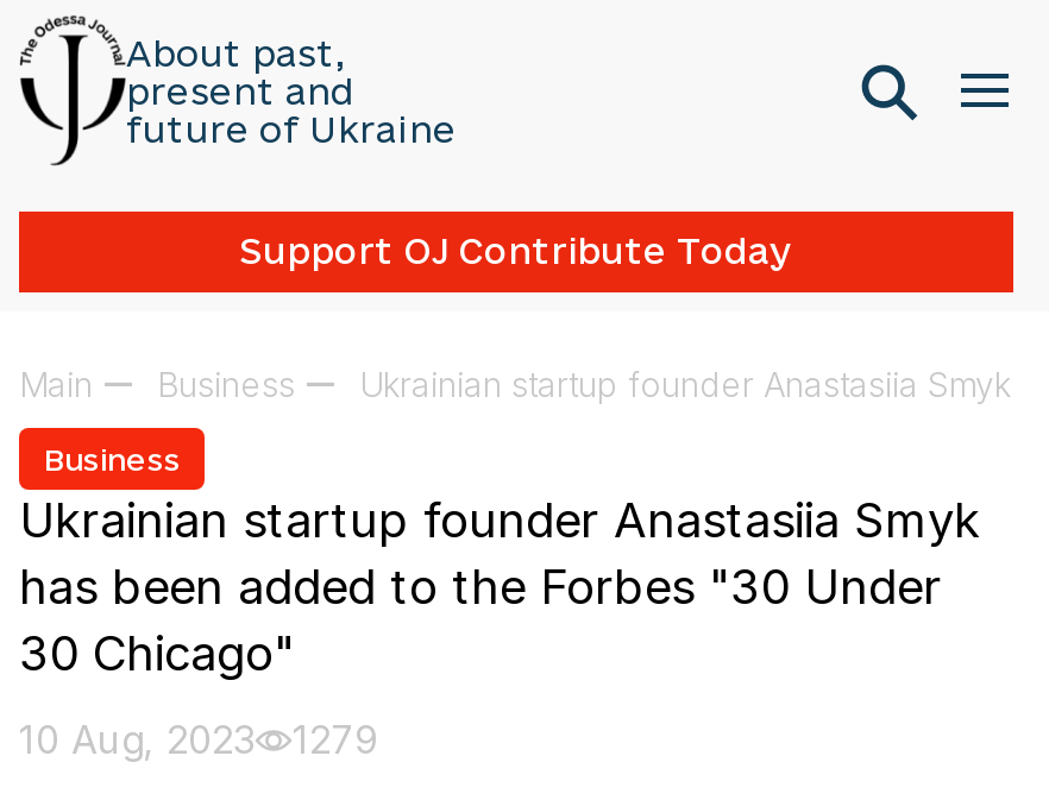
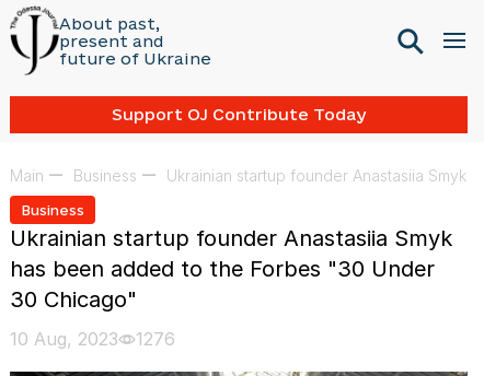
- 10 Aug, 2023 1279
+ 10 Aug, 2023 1276
